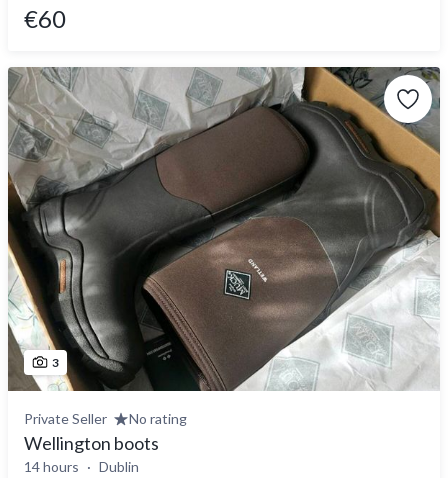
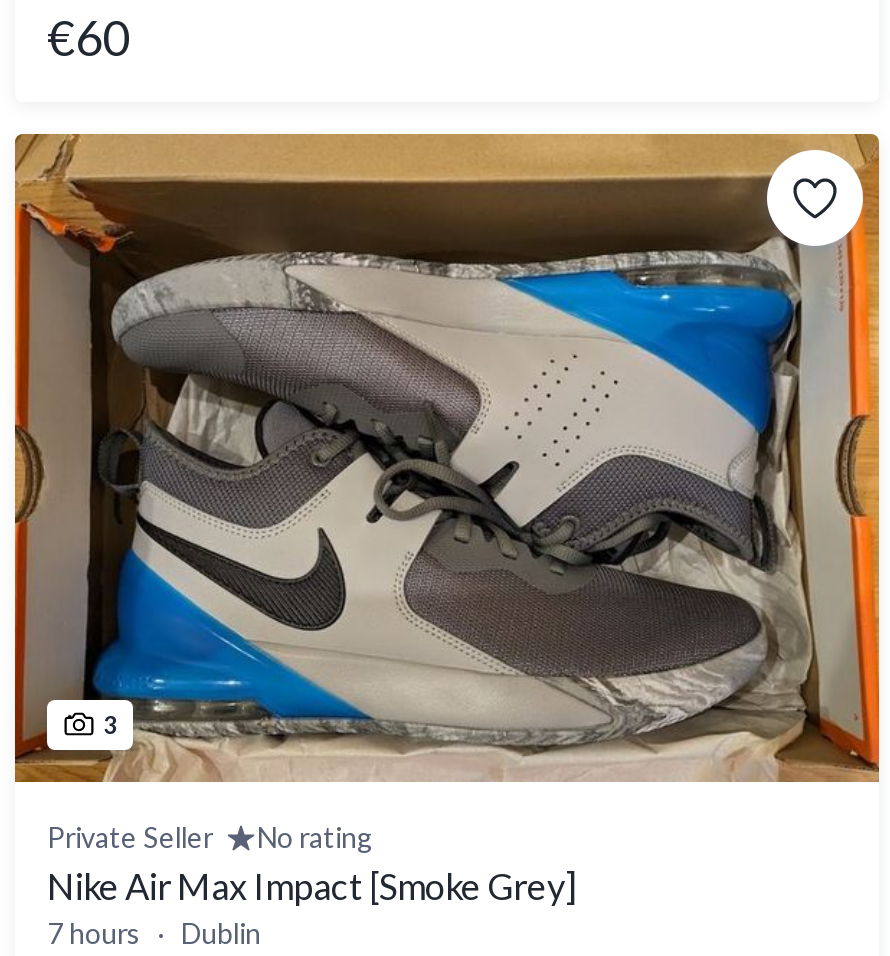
- [image]
- Wellington boots
- 14 hours
+ [image]
+ Nike Air Max Impact [Smoke Grey]
+ 7 hours
